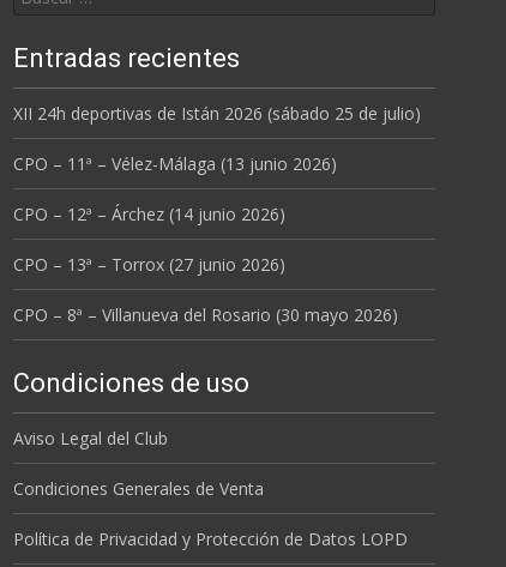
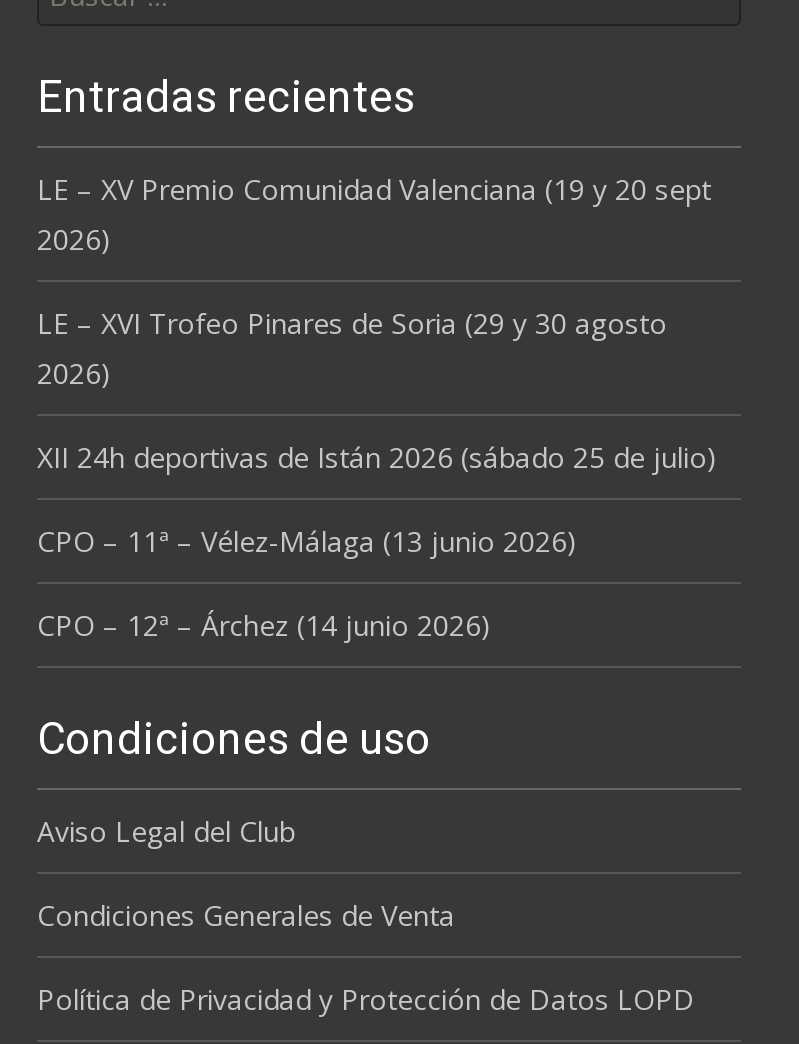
+ LE – XV Premio Comunidad Valenciana (19 y 20 sept
+ 2026)
+ LE – XVI Trofeo Pinares de Soria (29 y 30 agosto
+ 2026)

moved down: XII 24h deportivas de Istán 2026 (sábado 25 de julio) | CPO – 11ª – Vélez-Málaga (13 junio 2026) | CPO – 12ª – Árchez (14 junio 2026)

- CPO – 13ª – Torrox (27 junio 2026)
- CPO – 8ª – Villanueva del Rosario (30 mayo 2026)
